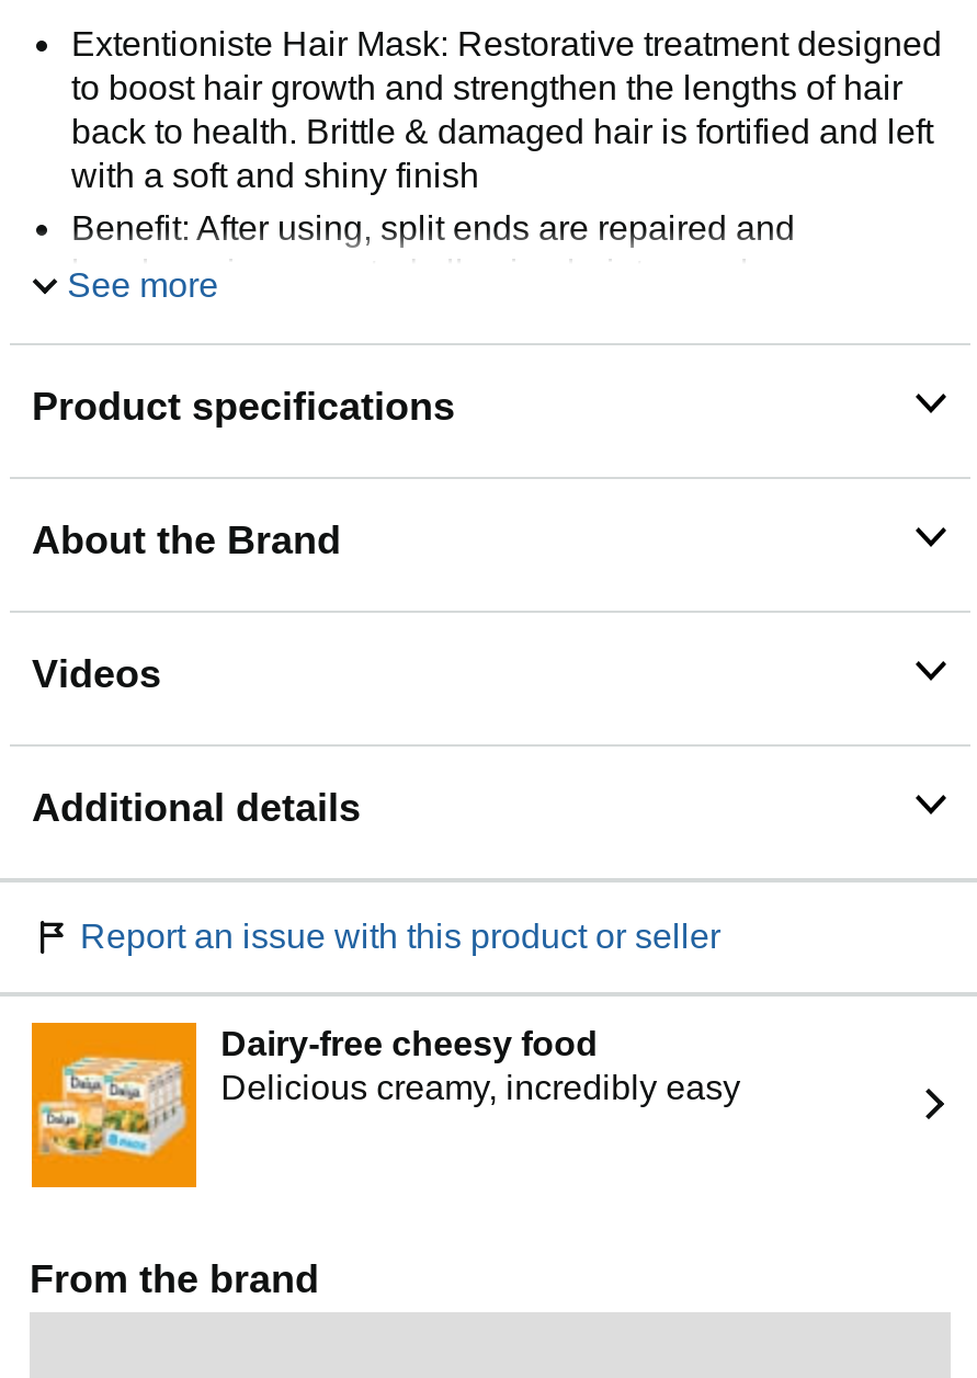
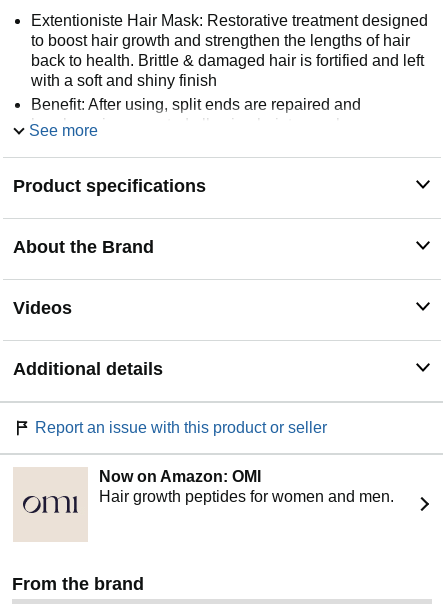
- [image]
- Dairy-free cheesy food
- Delicious creamy, incredibly easy
+ [image]
+ Now on Amazon: OMI
+ Hair growth peptides for women and men.
